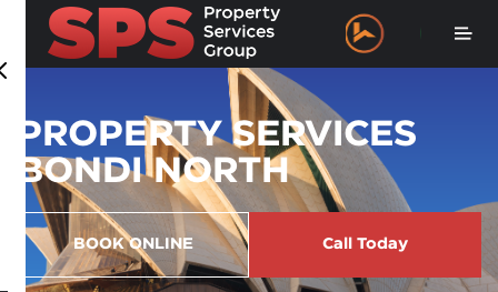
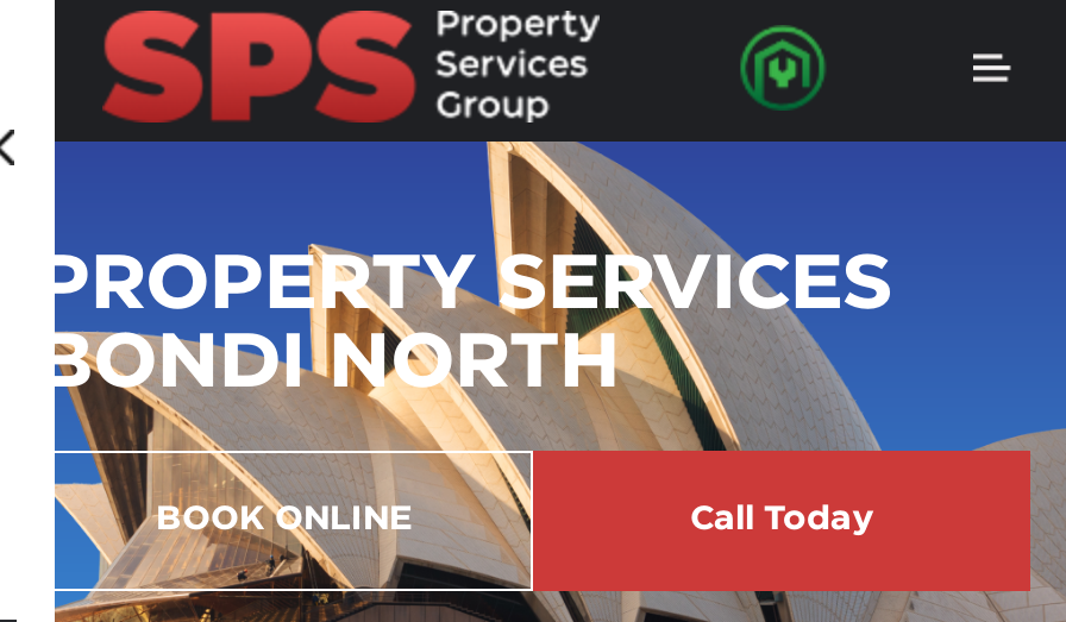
- [image]
+ [image]
